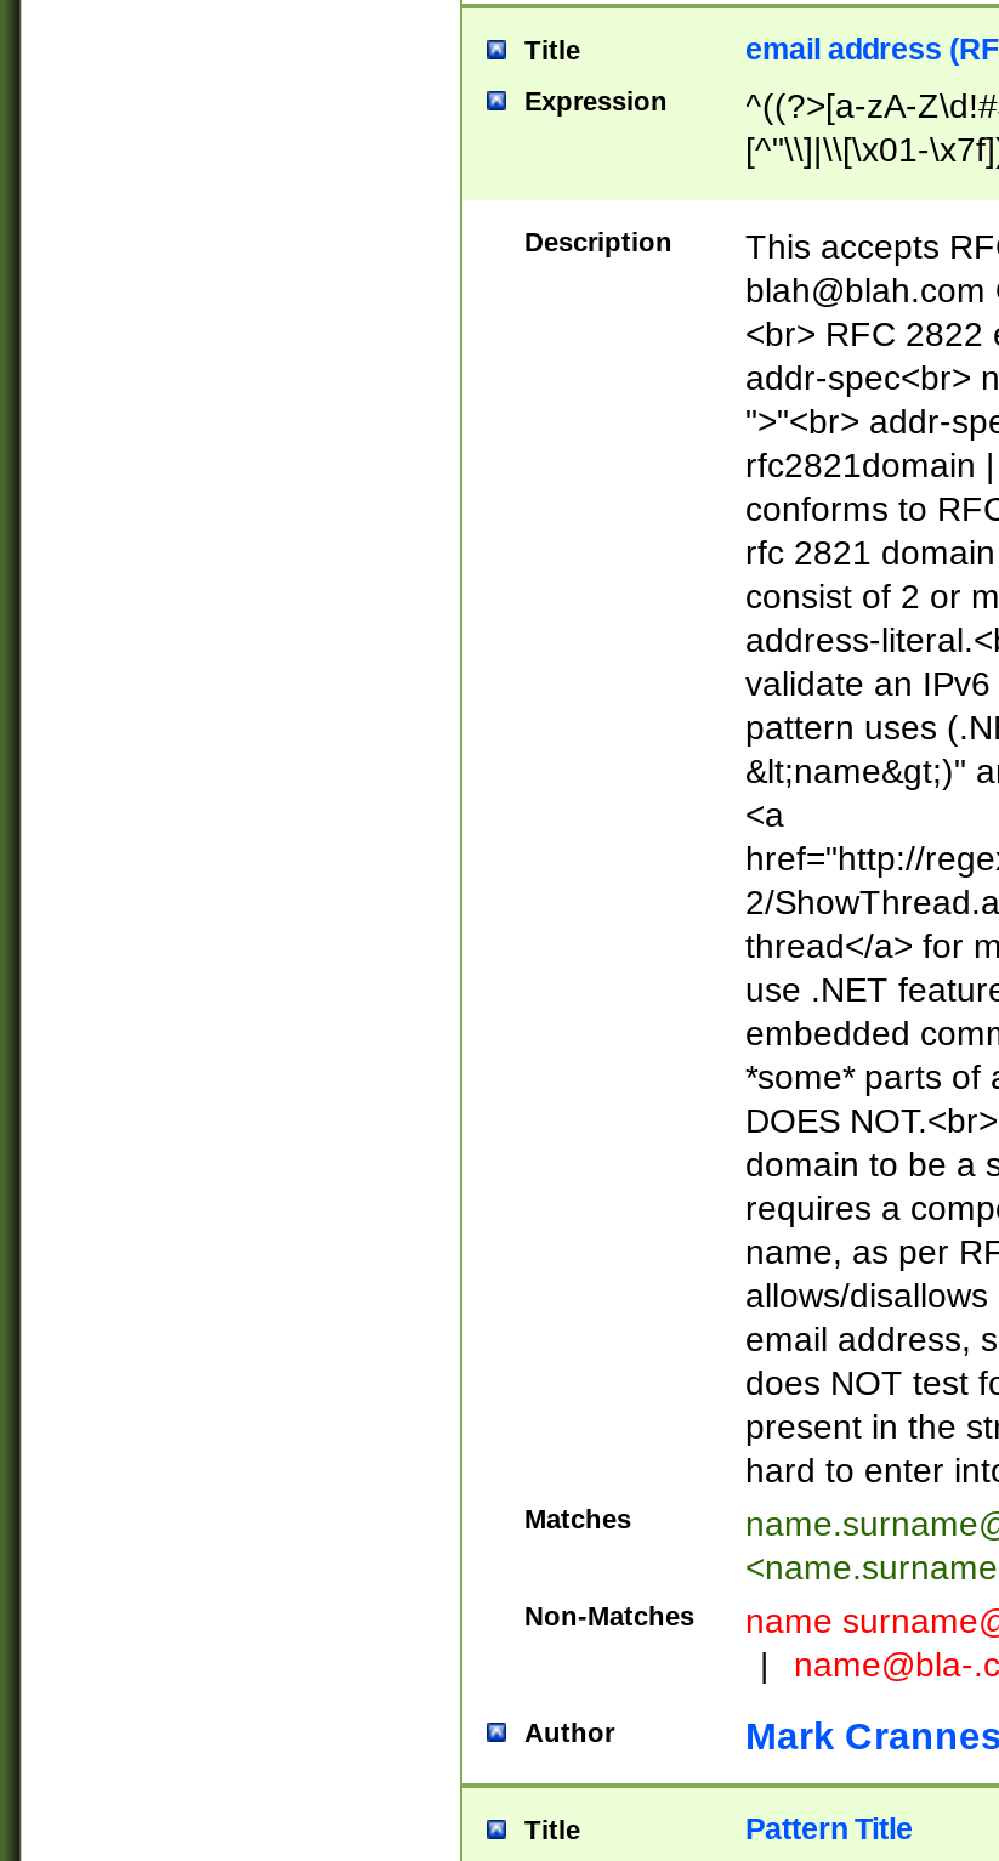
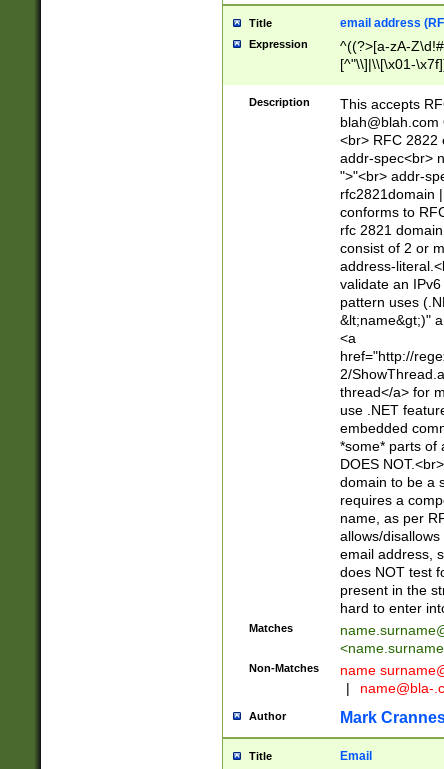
- Pattern Title
+ Email
